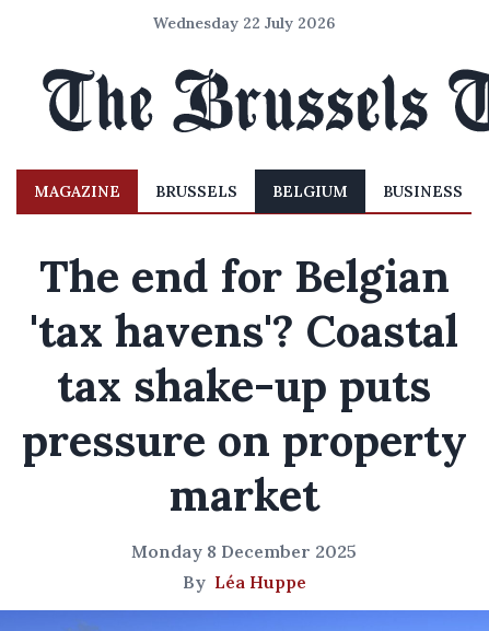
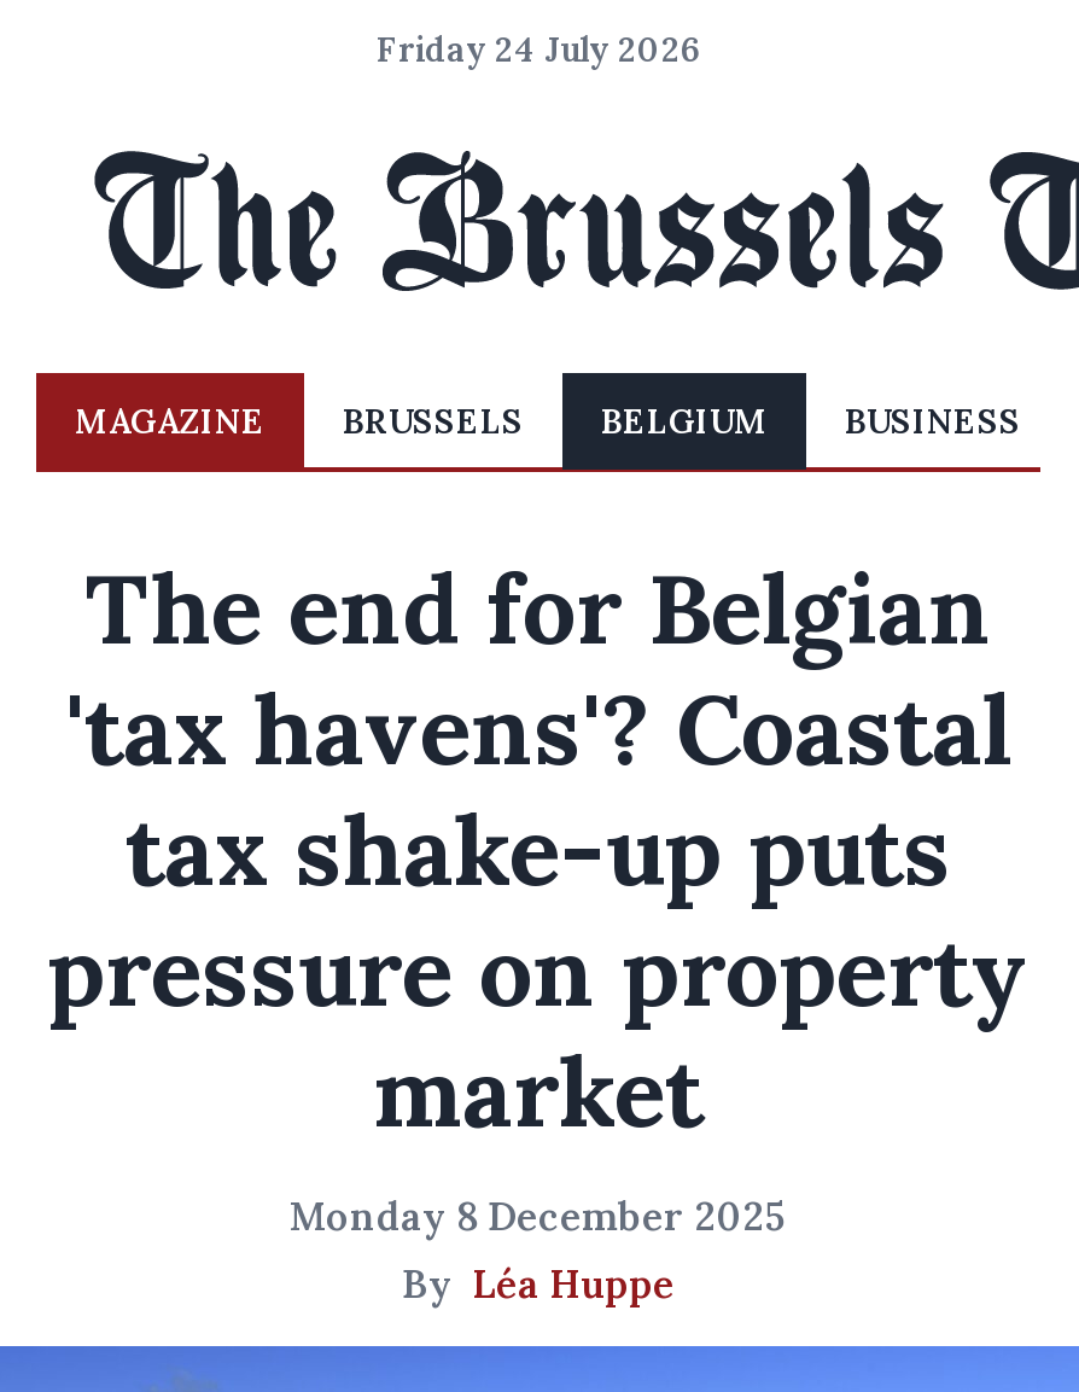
- Wednesday 22 July 2026
+ Friday 24 July 2026
